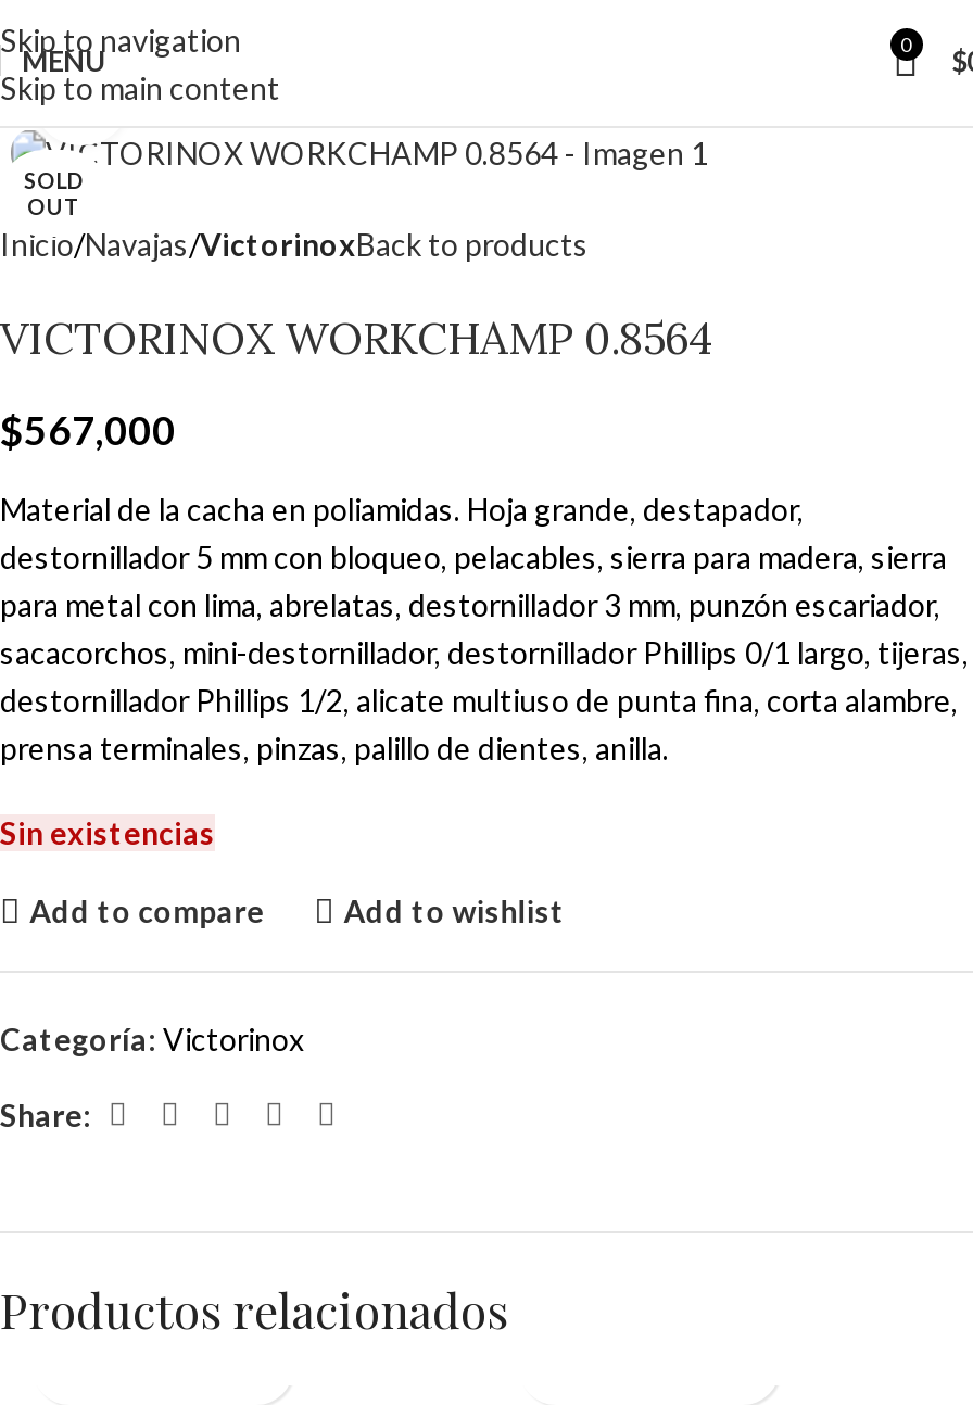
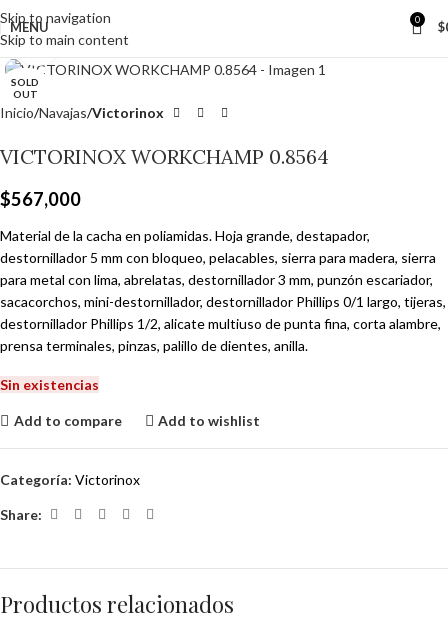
- Inicio Navajas VictorinoxBack to products
+ Inicio Navajas Victorinox
